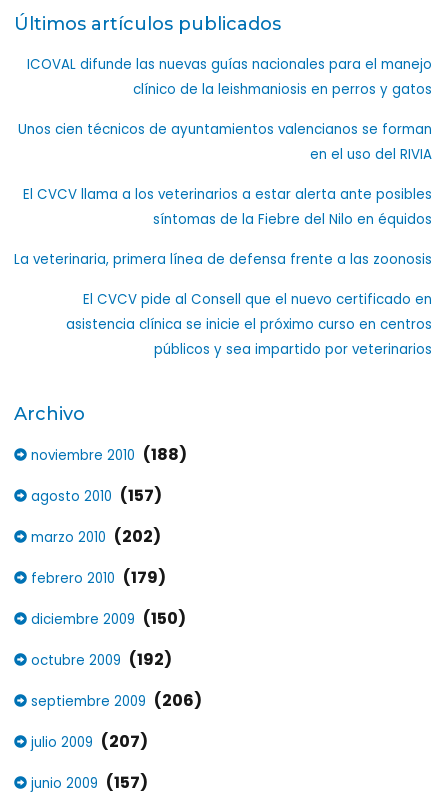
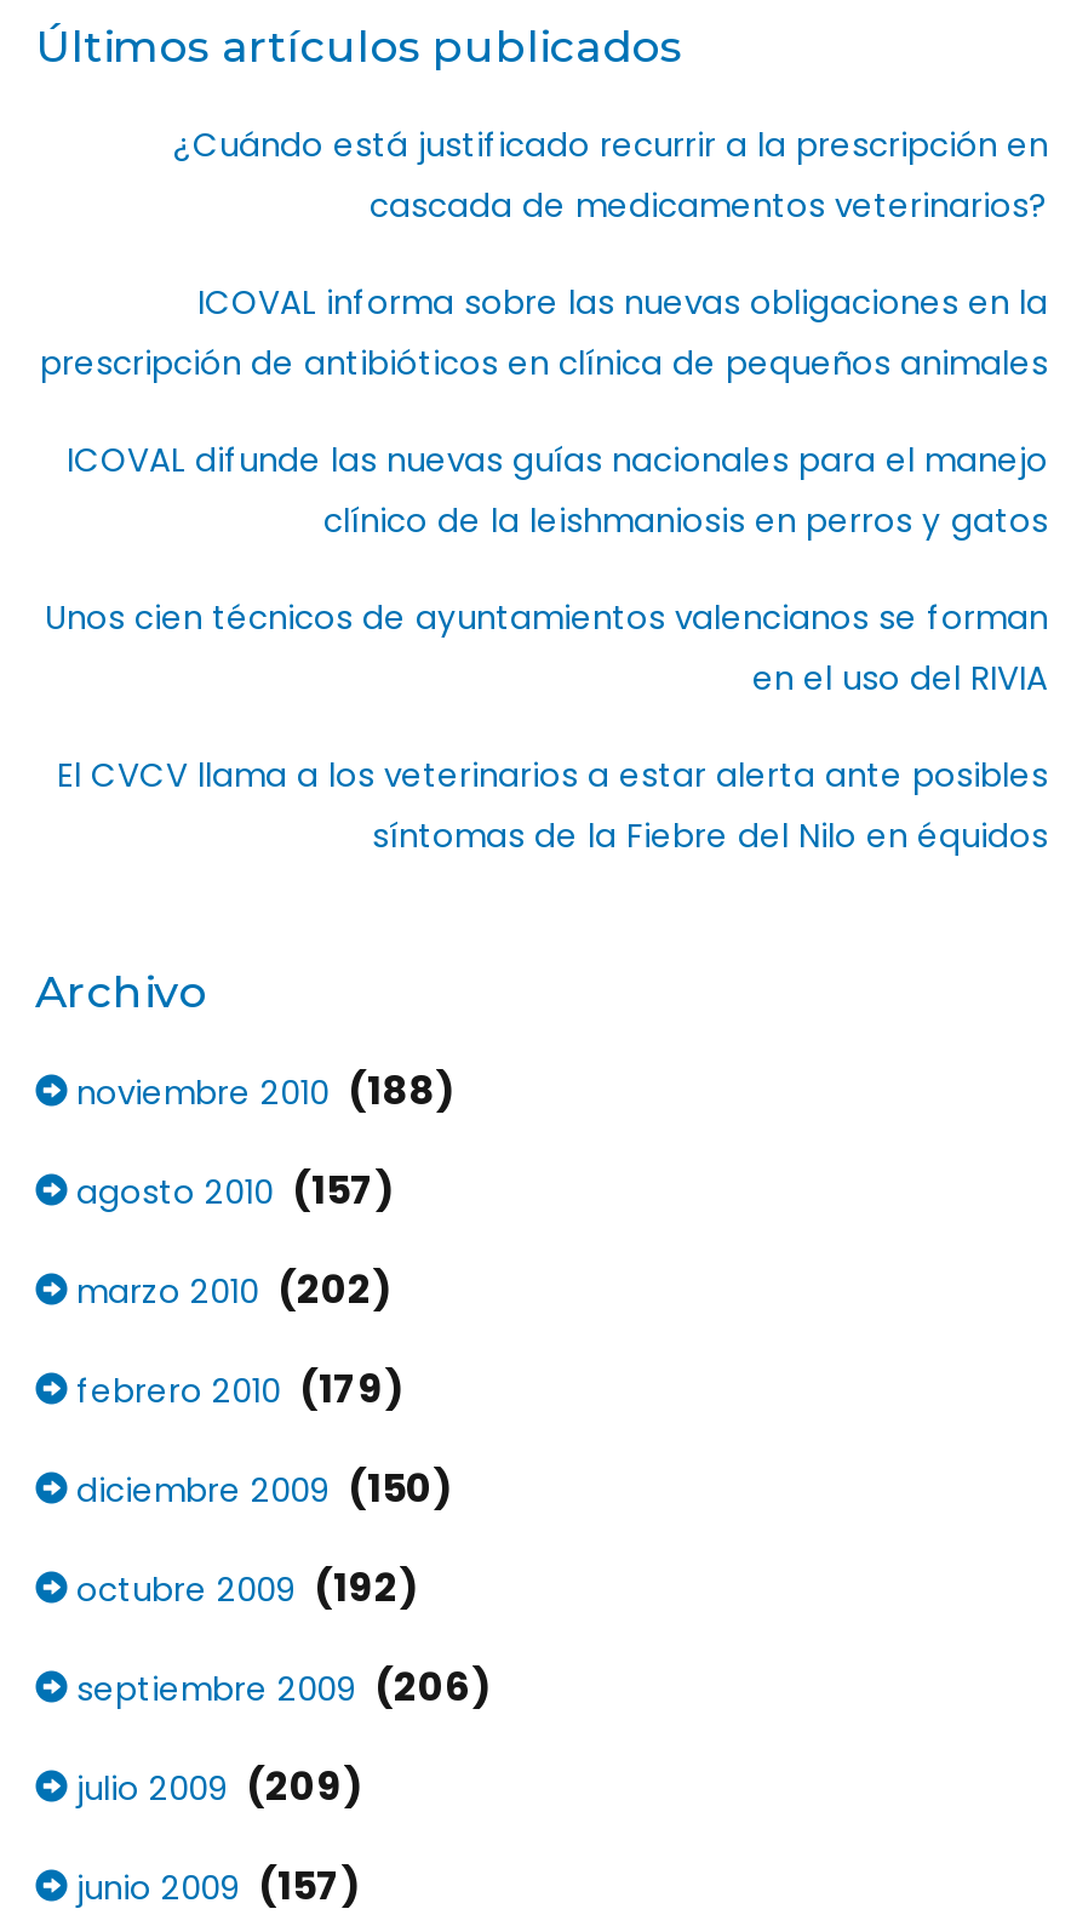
+ ¿Cuándo está justificado recurrir a la prescripción en
+ cascada de medicamentos veterinarios?
+ ICOVAL informa sobre las nuevas obligaciones en la
+ prescripción de antibióticos en clínica de pequeños animales

moved down: ICOVAL difunde las nuevas guías nacionales para el manejo | clínico de la leishmaniosis en perros y gatos | Unos cien técnicos de ayuntamientos valencianos se forman | en el uso del RIVIA | El CVCV llama a los veterinarios a estar alerta ante posibles | síntomas de la Fiebre del Nilo en équidos

- La veterinaria, primera línea de defensa frente a las zoonosis
- El CVCV pide al Consell que el nuevo certificado en
- asistencia clínica se inicie el próximo curso en centros
- públicos y sea impartido por veterinarios

- julio 2009 (207)
+ julio 2009 (209)
